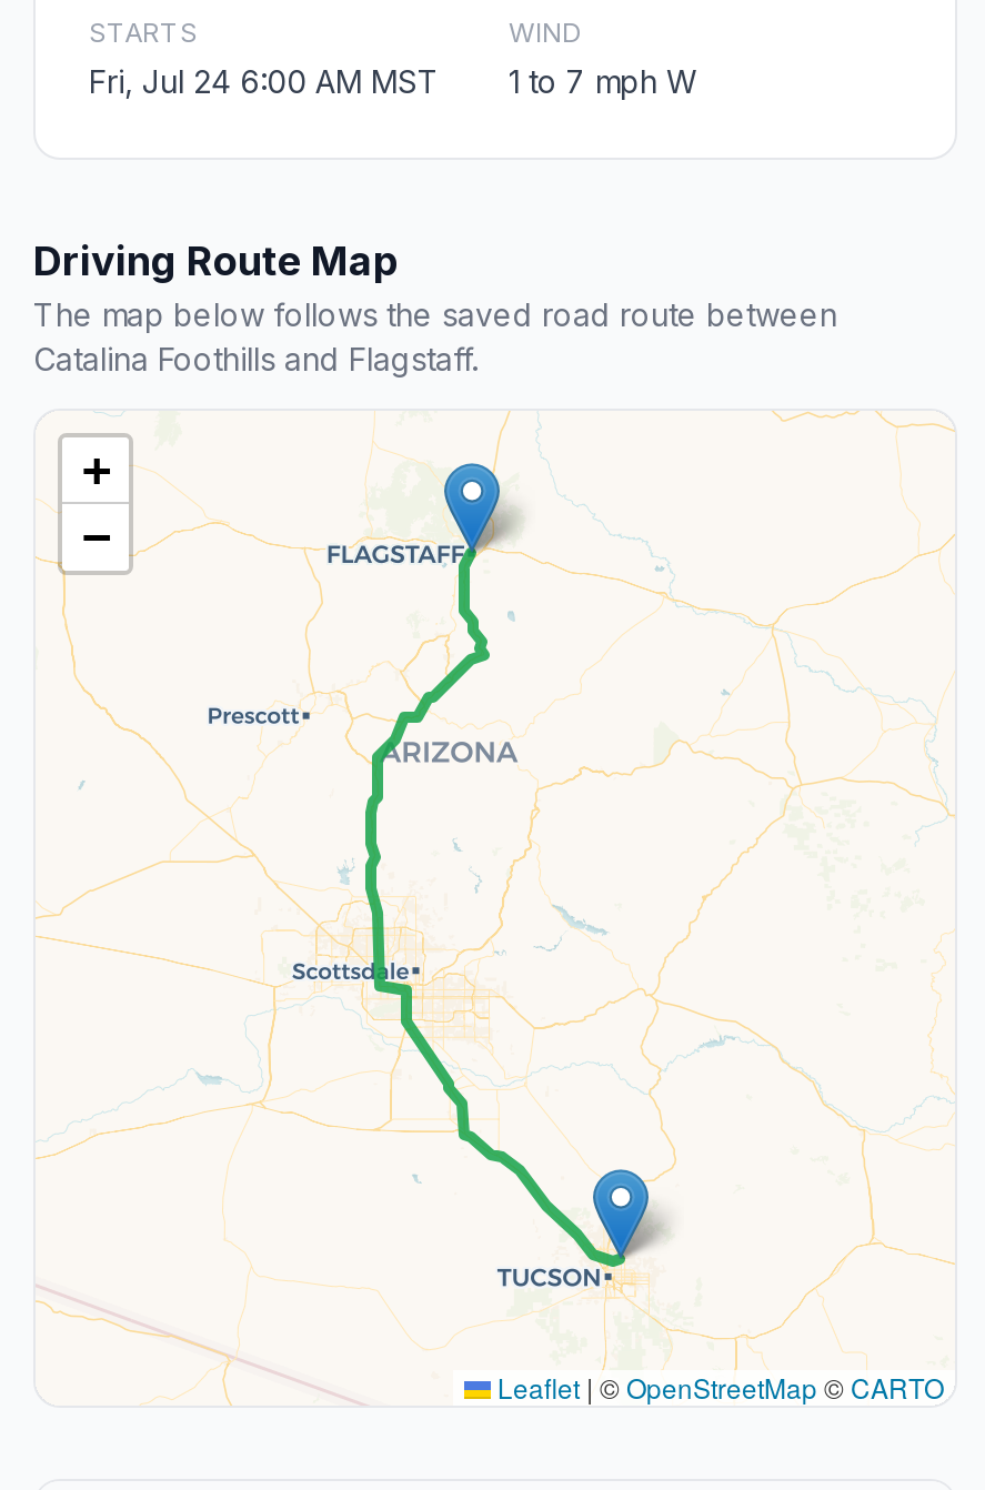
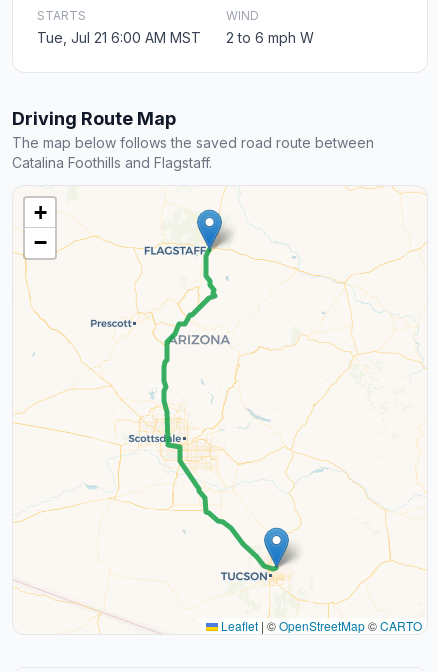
- Fri, Jul 24 6:00 AM MST
+ Tue, Jul 21 6:00 AM MST

- 1 to 7 mph W
+ 2 to 6 mph W
